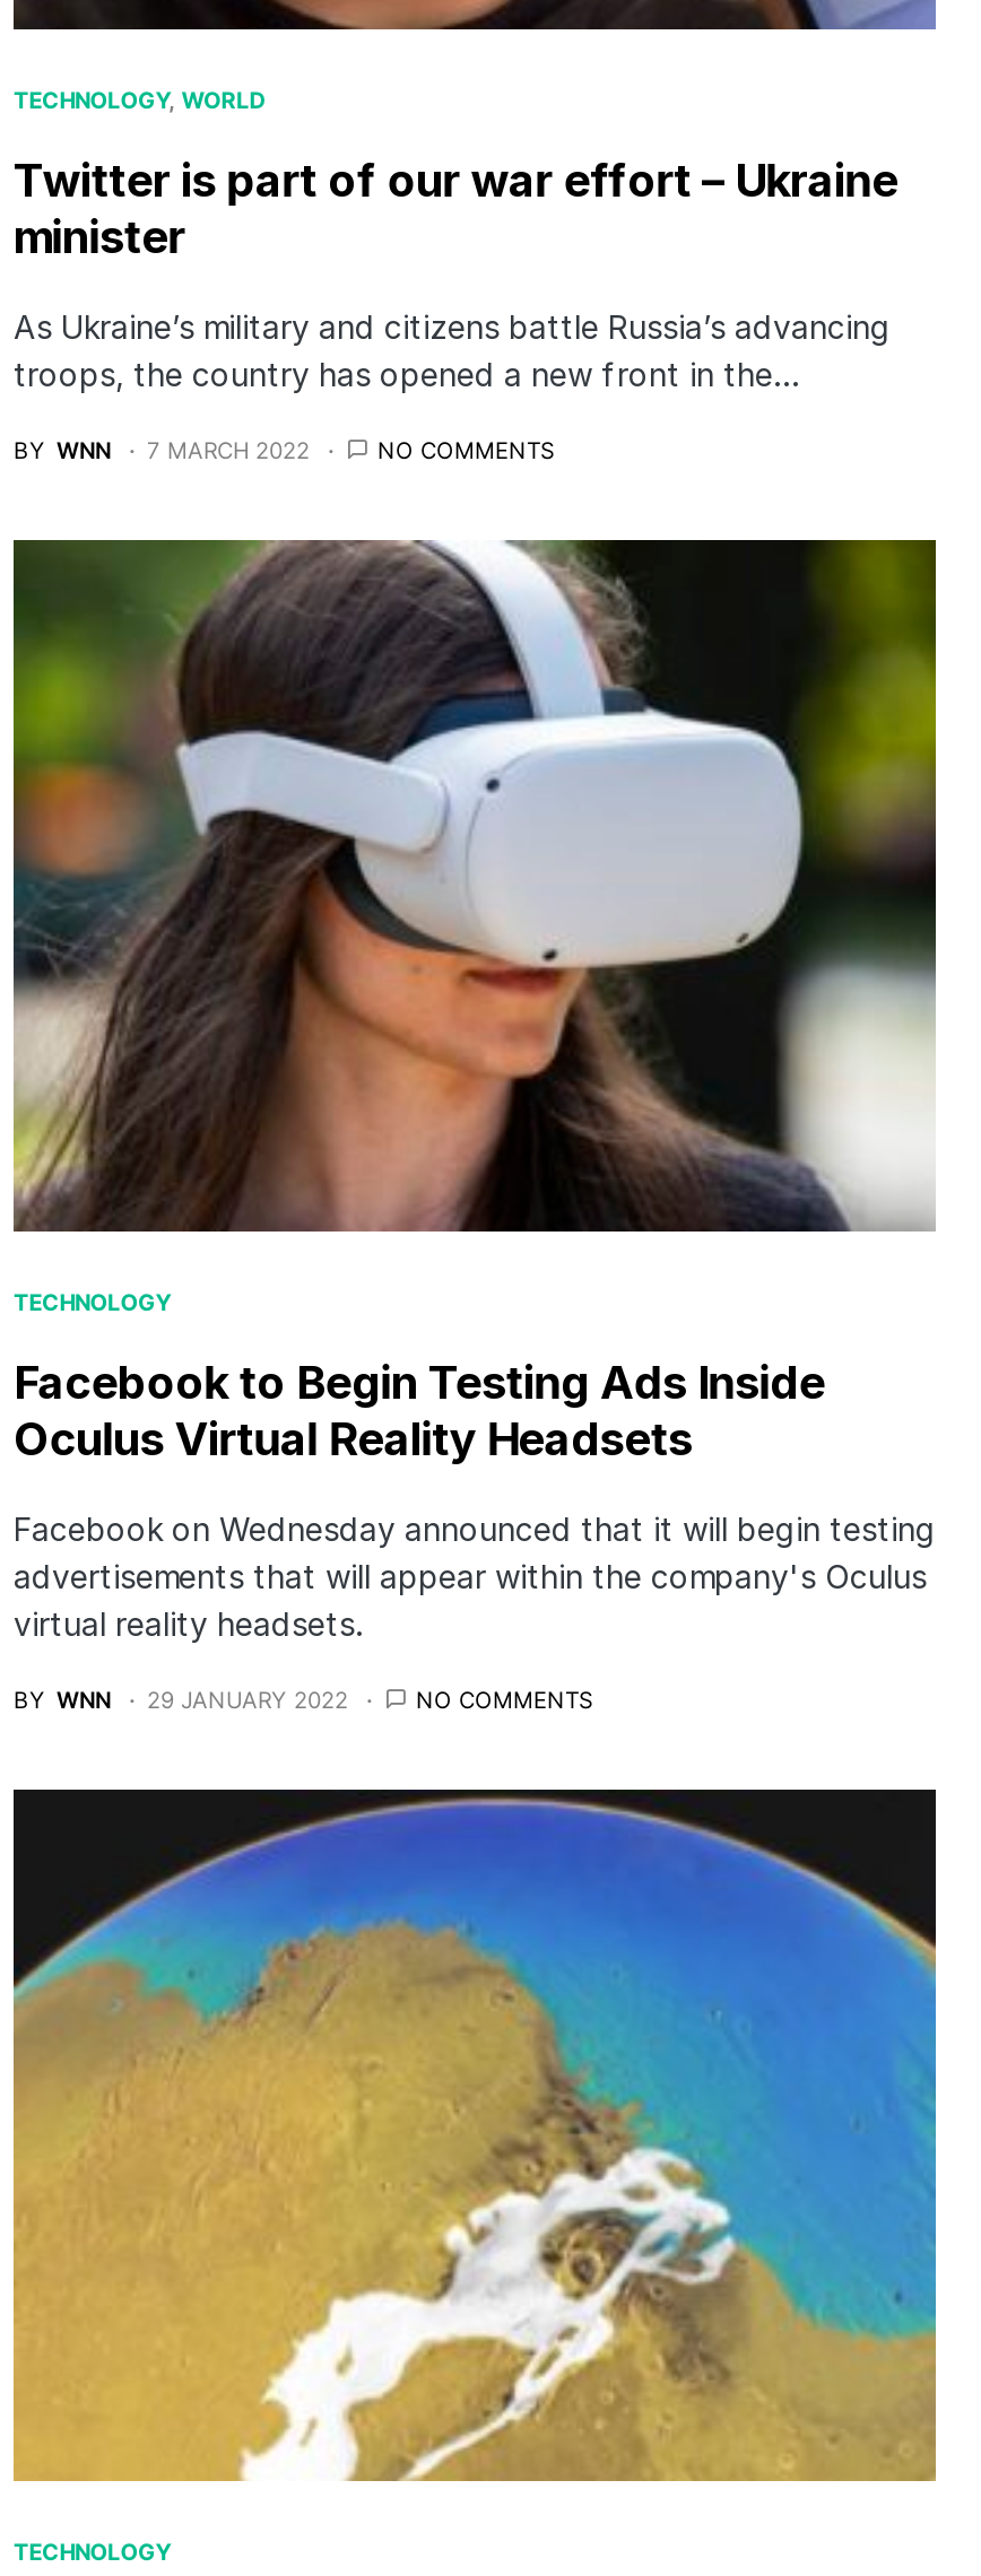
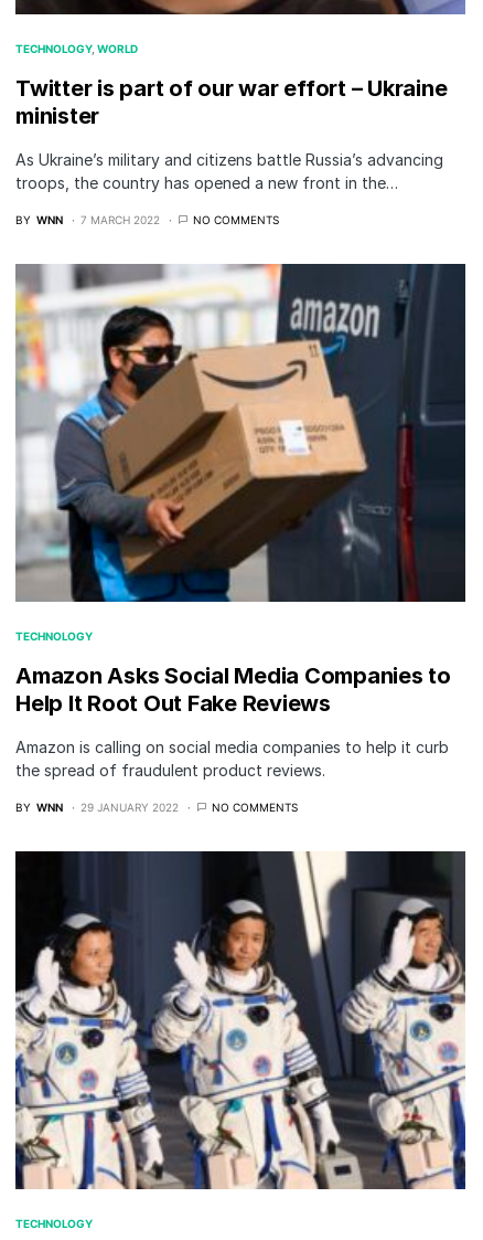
- [image]
+ [image]

- Facebook to Begin Testing Ads Inside
- Oculus Virtual Reality Headsets
+ Amazon Asks Social Media Companies to
+ Help It Root Out Fake Reviews

- Facebook on Wednesday announced that it will begin testing
- advertisements that will appear within the company's Oculus
- virtual reality headsets.
+ Amazon is calling on social media companies to help it curb
+ the spread of fraudulent product reviews.

- [image]
+ [image]
